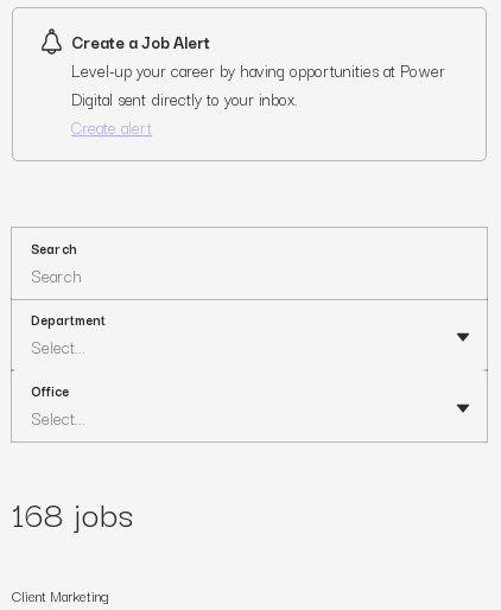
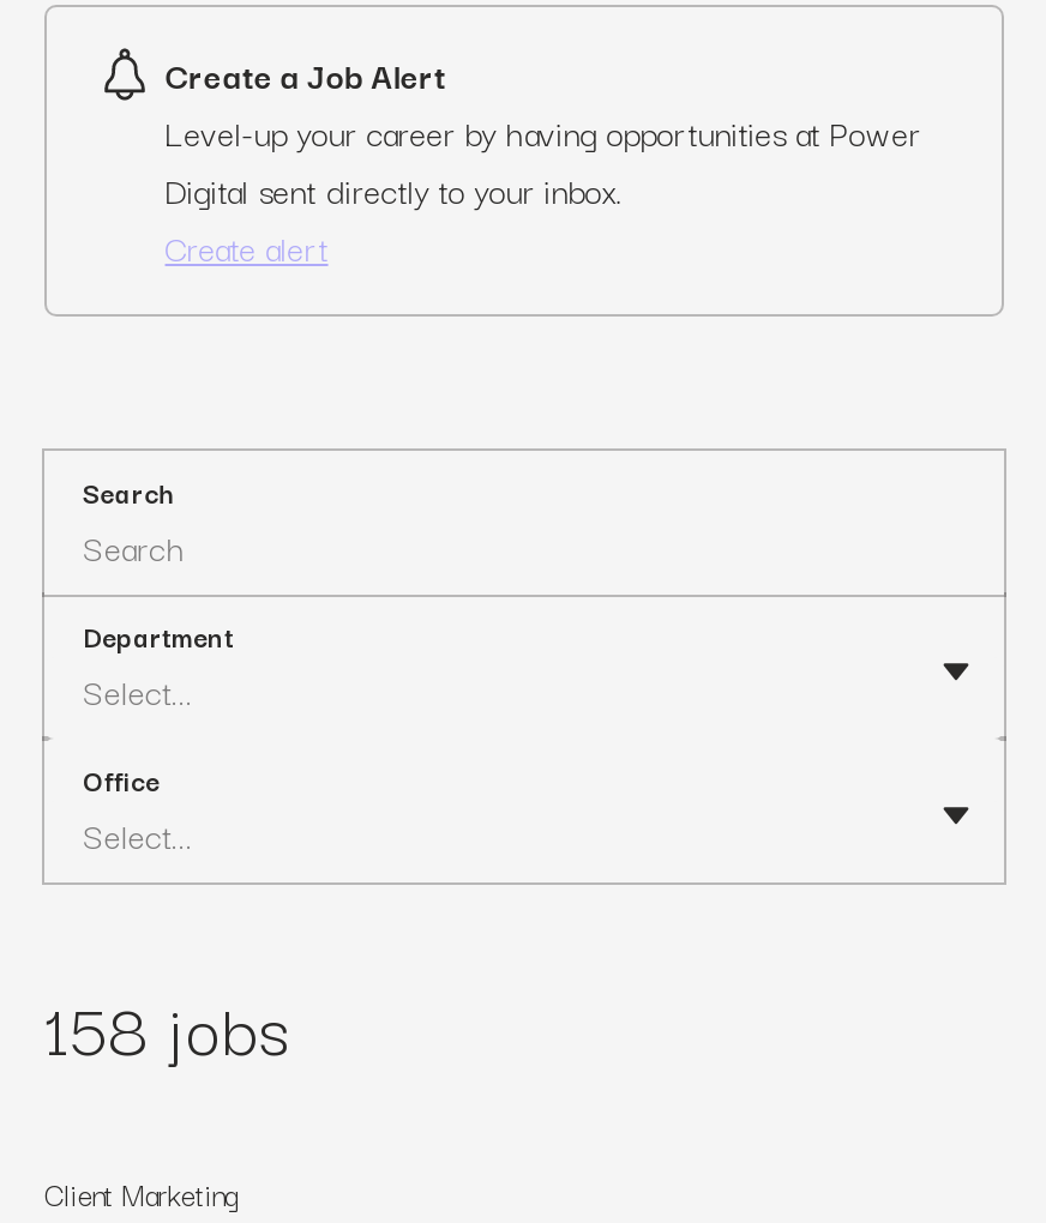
- 168 jobs
+ 158 jobs
